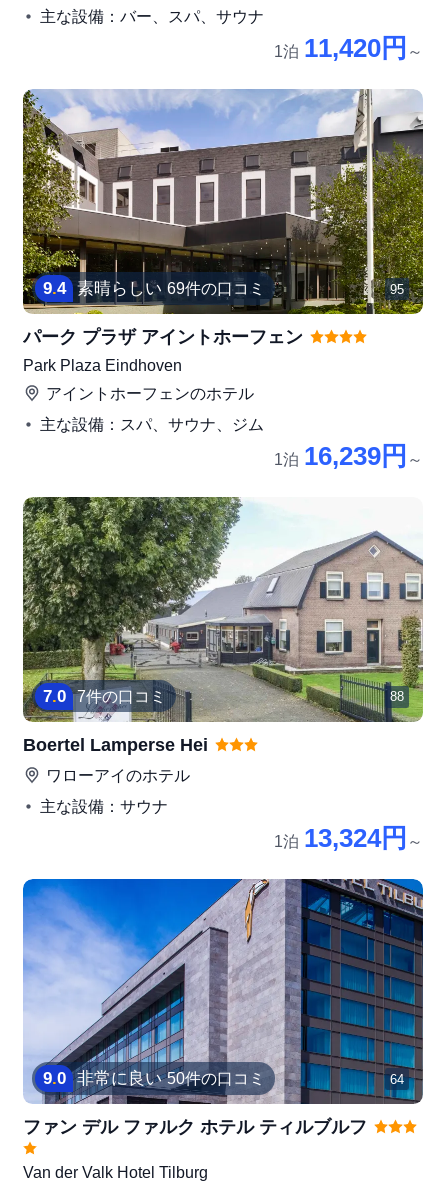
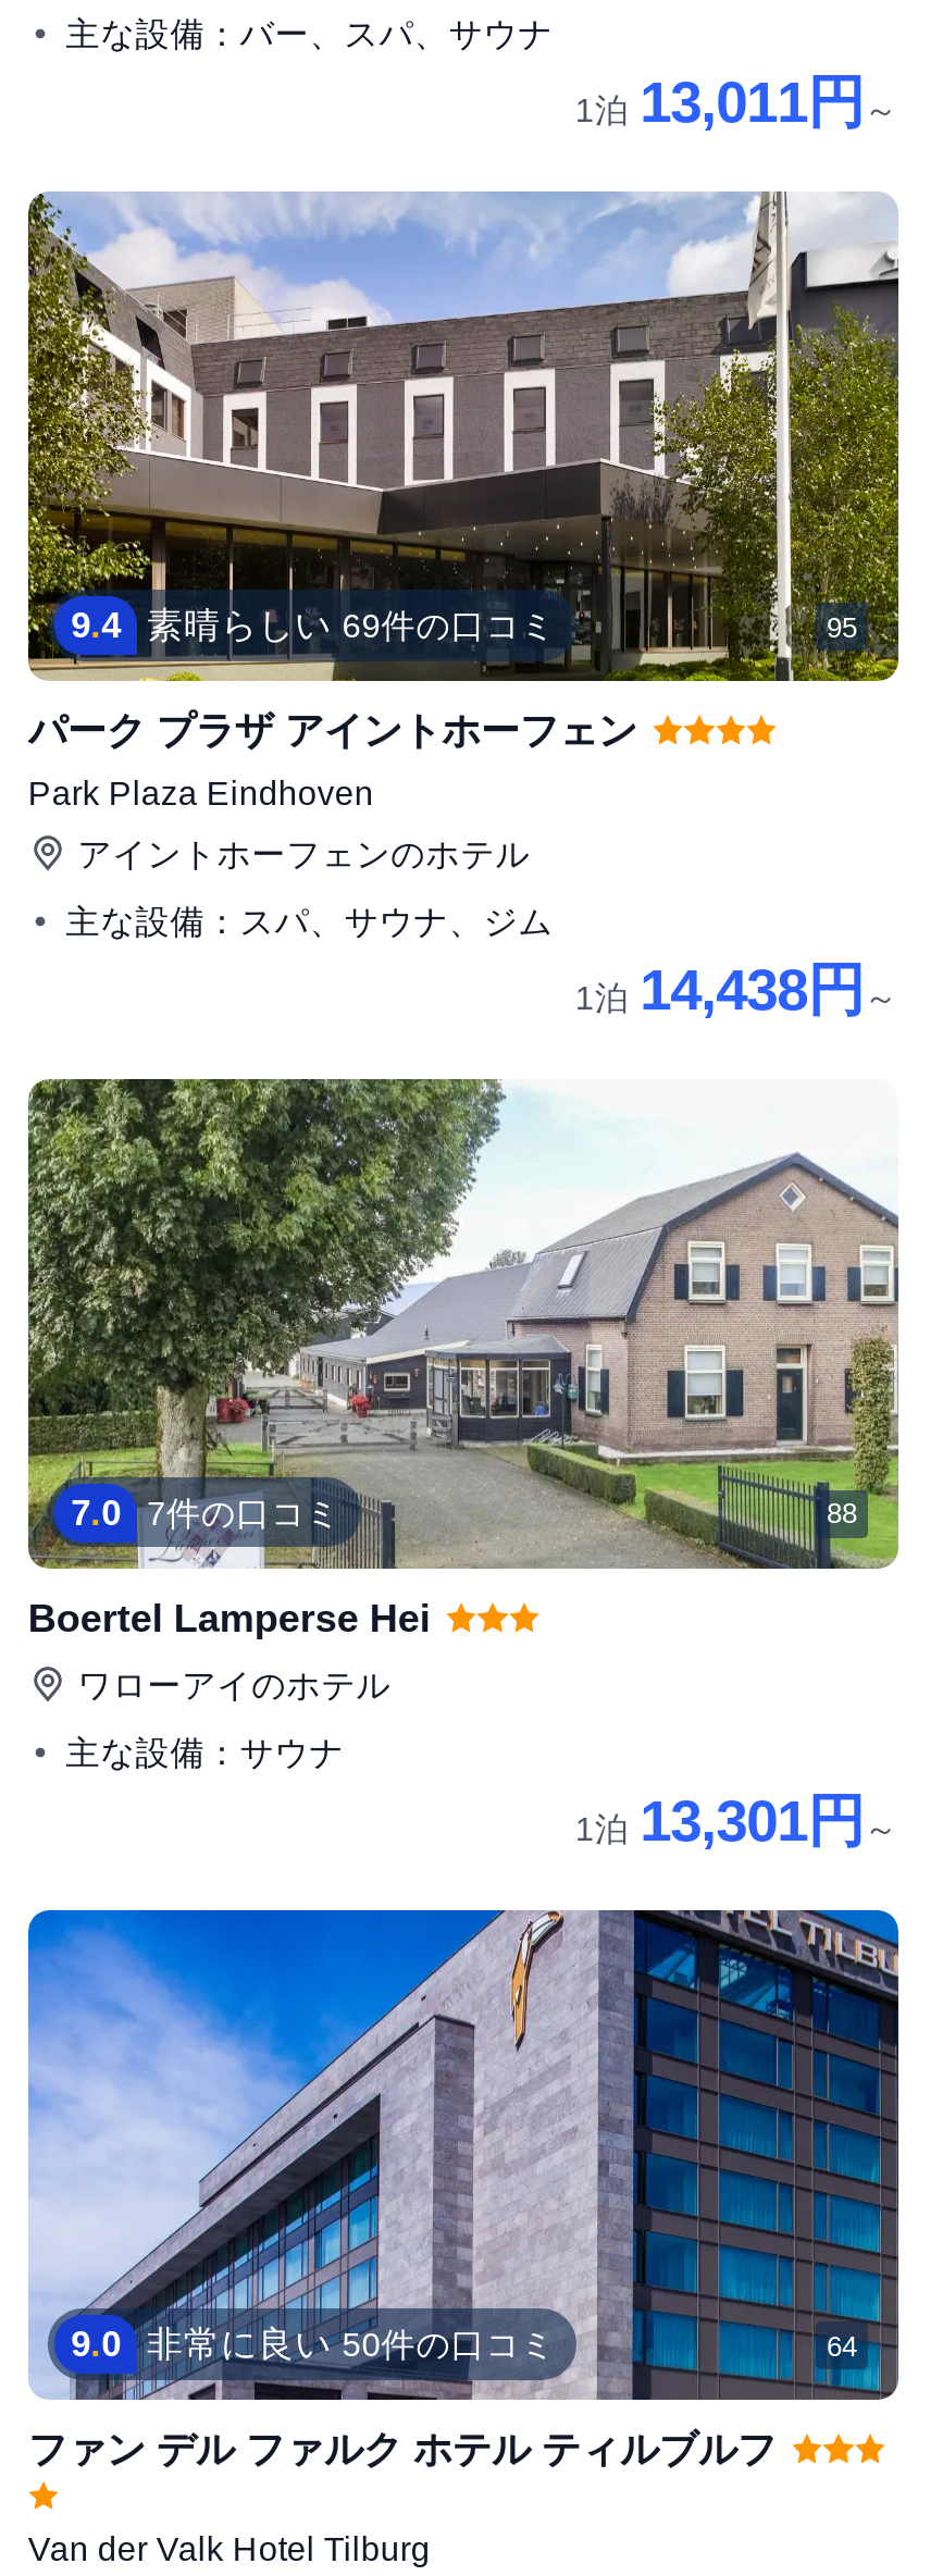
- 1泊 11,420円～
+ 1泊 13,011円～

- 1泊 16,239円～
+ 1泊 14,438円～

- 1泊 13,324円～
+ 1泊 13,301円～
